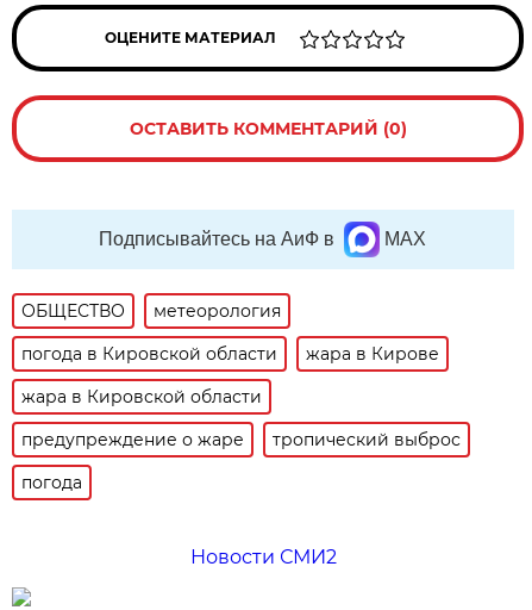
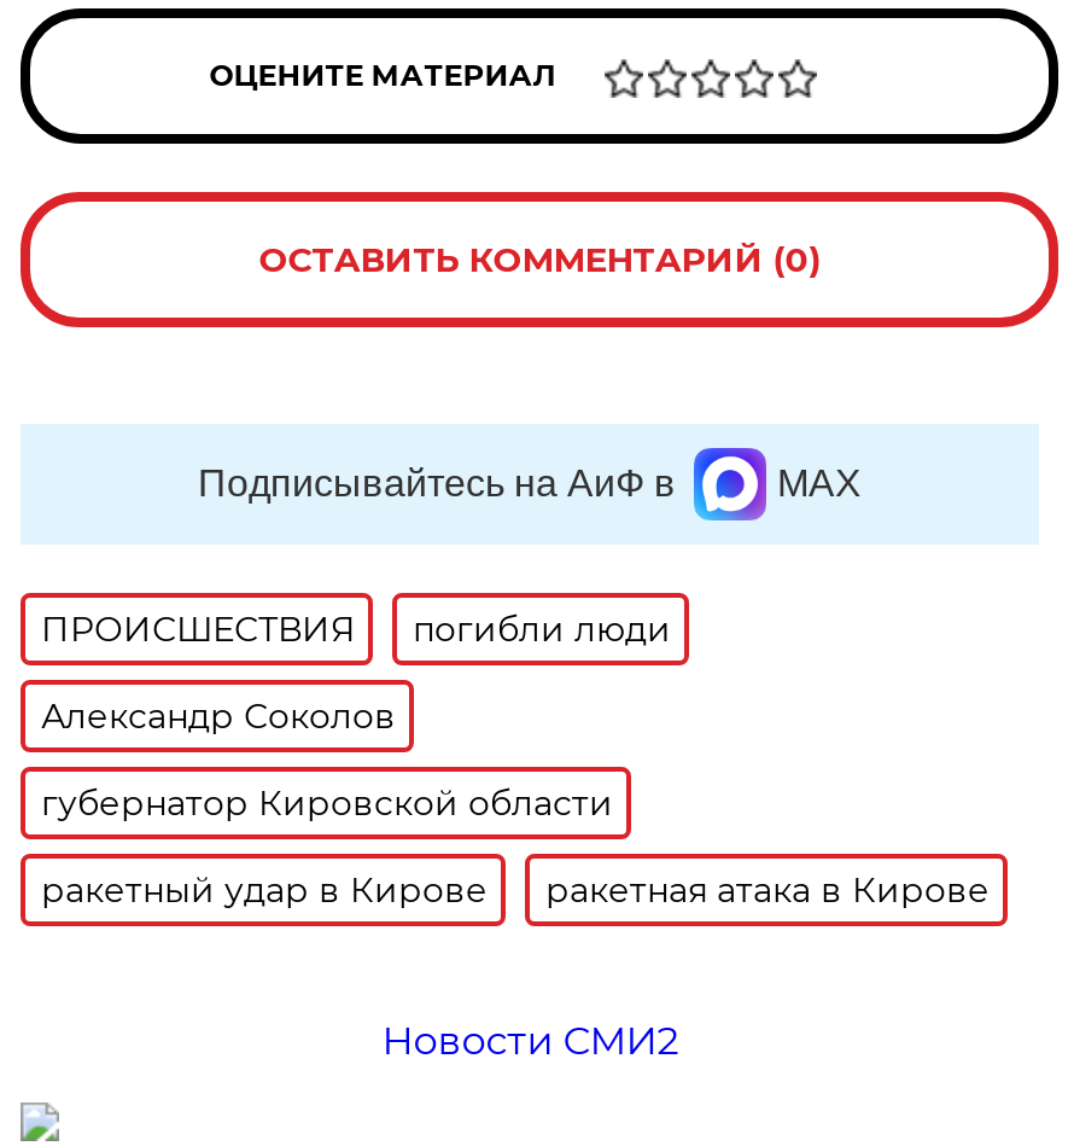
- ОБЩЕСТВО
- метеорология
- погода в Кировской области
- жара в Кирове
- жара в Кировской области
- предупреждение о жаре
- тропический выброс
- погода
+ ПРОИСШЕСТВИЯ
+ погибли люди
+ Александр Соколов
+ губернатор Кировской области
+ ракетный удар в Кирове
+ ракетная атака в Кирове
